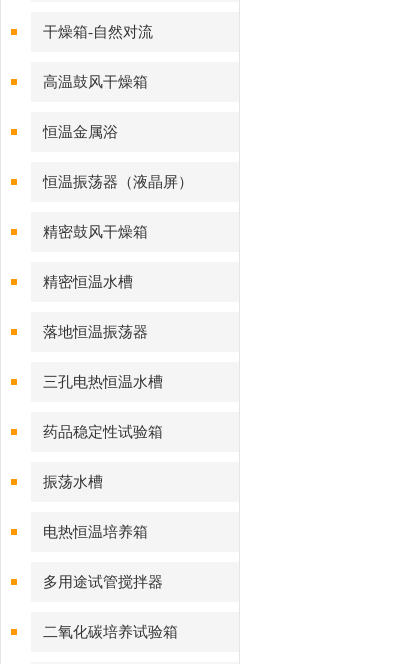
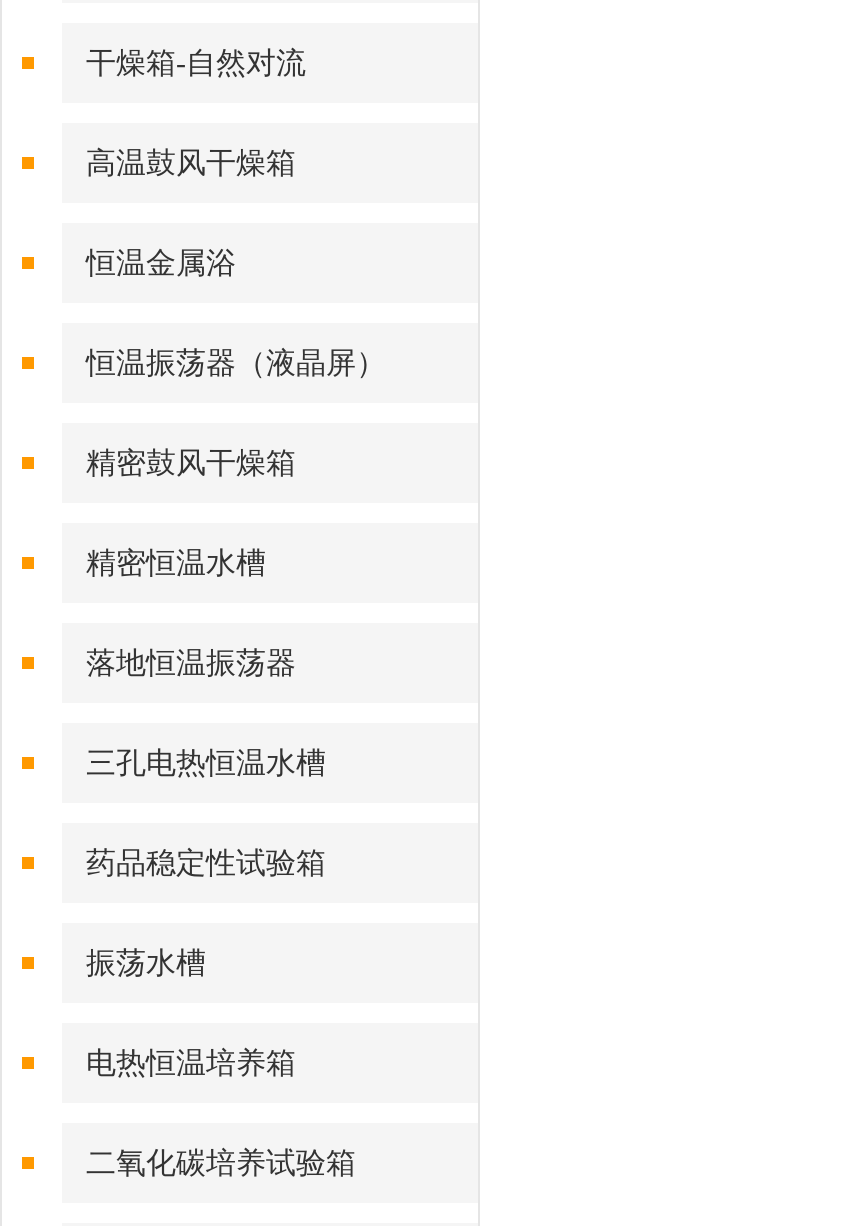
- 多用途试管搅拌器
